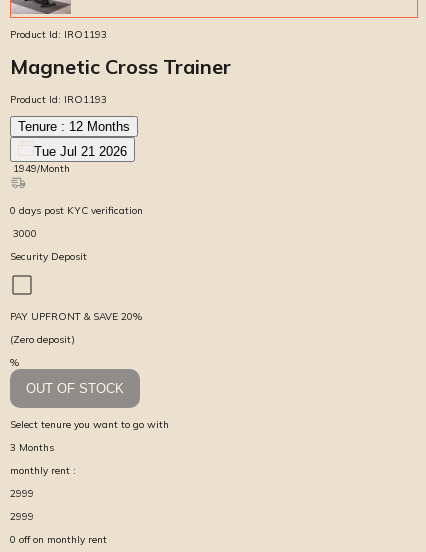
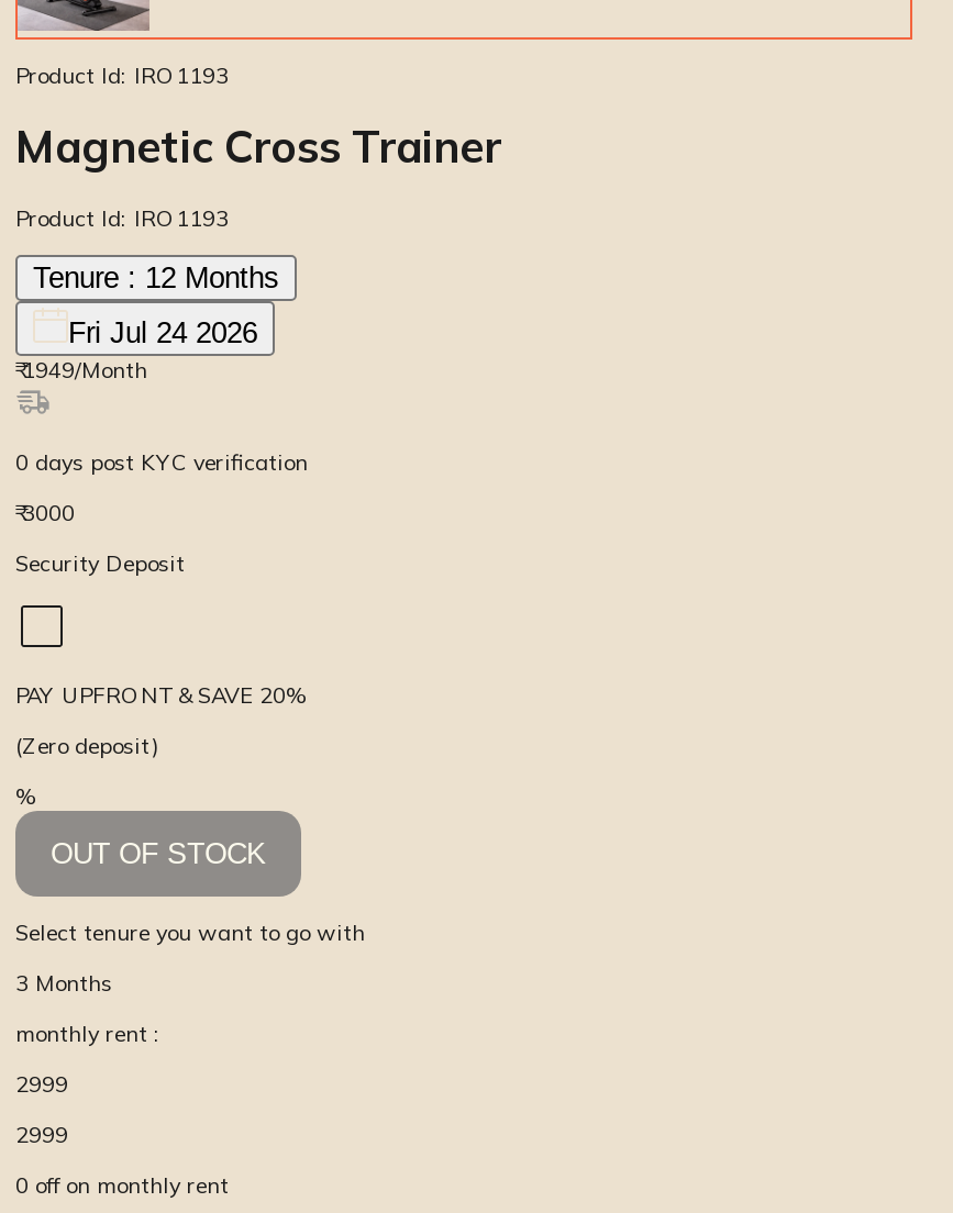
- Tue Jul 21 2026
+ Fri Jul 24 2026
